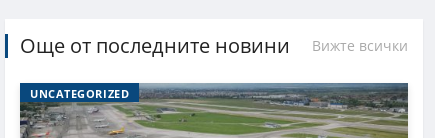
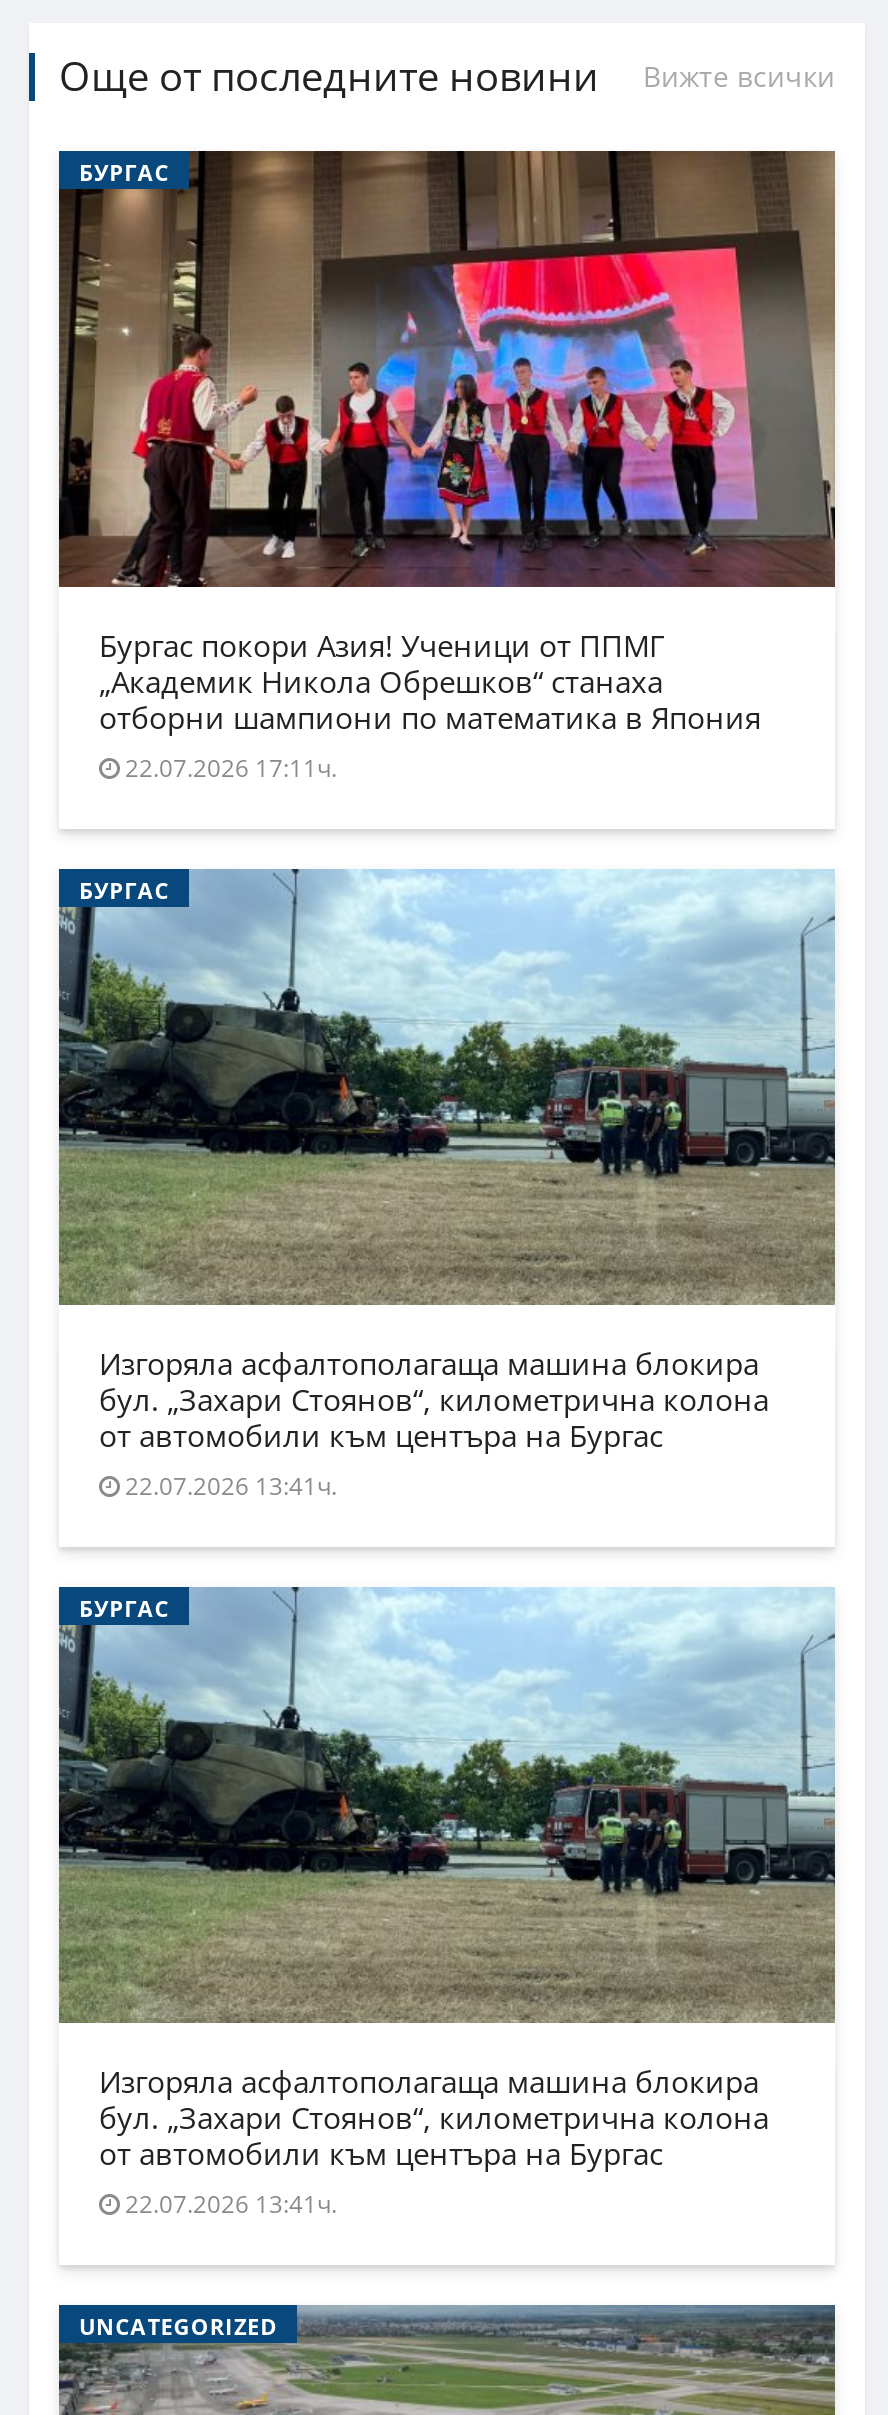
+ [image]
+ БУРГАС

+ [image]
+ БУРГАС

+ [image]
+ БУРГАС

+ Бургас покори Азия! Ученици от ППМГ
+ „Академик Никола Обрешков“ станаха
+ отборни шампиони по математика в Япония
+ 22.07.2026 17:11ч.

+ Изгоряла асфалтополагаща машина блокира
+ бул. „Захари Стоянов“, километрична колона
+ от автомобили към центъра на Бургас
+ 22.07.2026 13:41ч.

+ Изгоряла асфалтополагаща машина блокира
+ бул. „Захари Стоянов“, километрична колона
+ от автомобили към центъра на Бургас
+ 22.07.2026 13:41ч.
